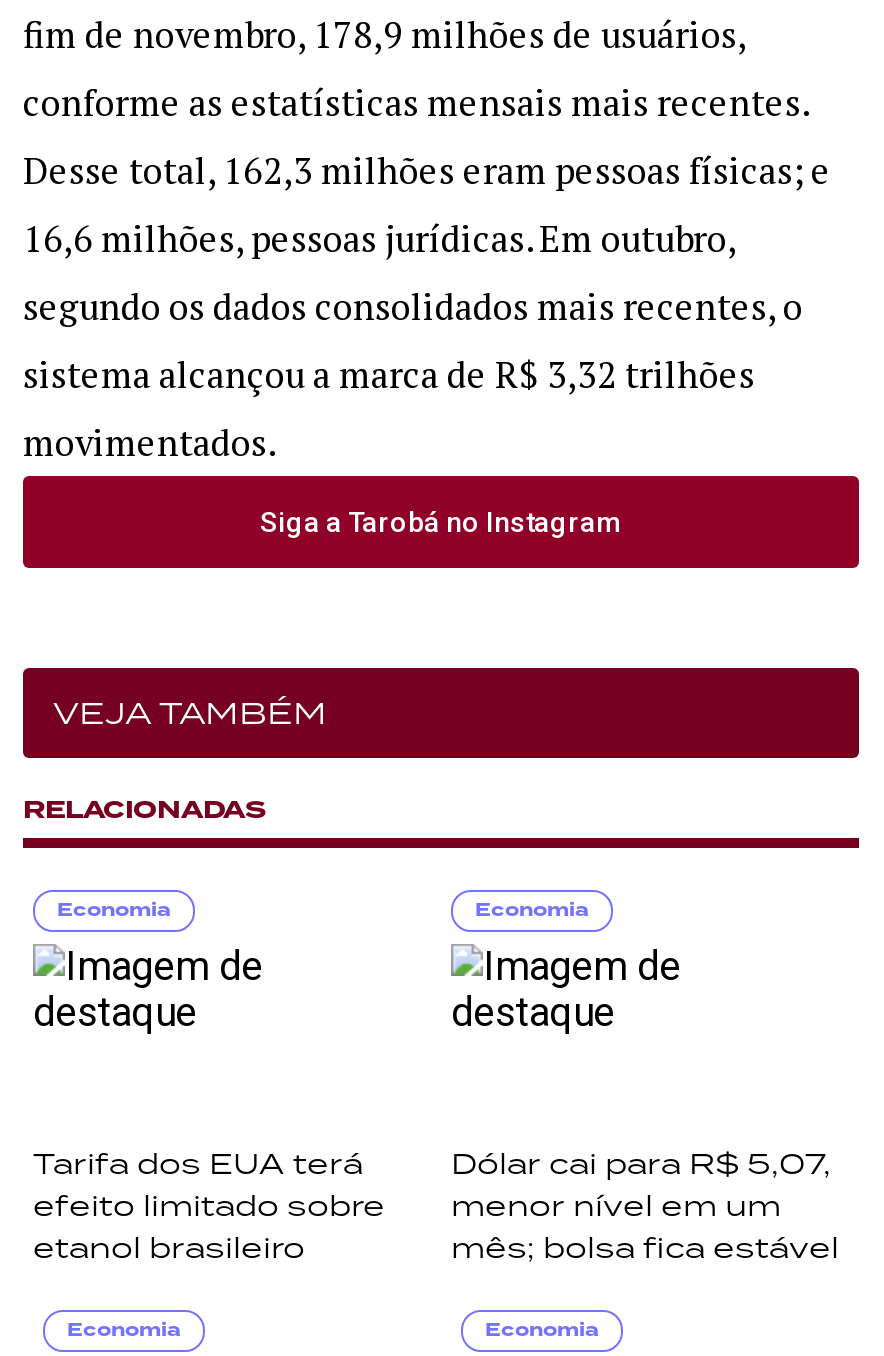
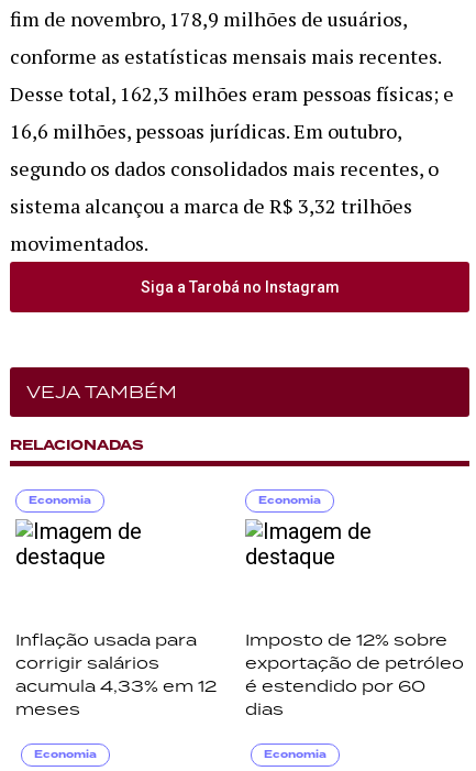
- Tarifa dos EUA terá
- efeito limitado sobre
- etanol brasileiro
+ Inflação usada para
+ corrigir salários
+ acumula 4,33% em 12
+ meses

- Dólar cai para R$ 5,07,
- menor nível em um
- mês; bolsa fica estável
+ Imposto de 12% sobre
+ exportação de petróleo
+ é estendido por 60
+ dias
